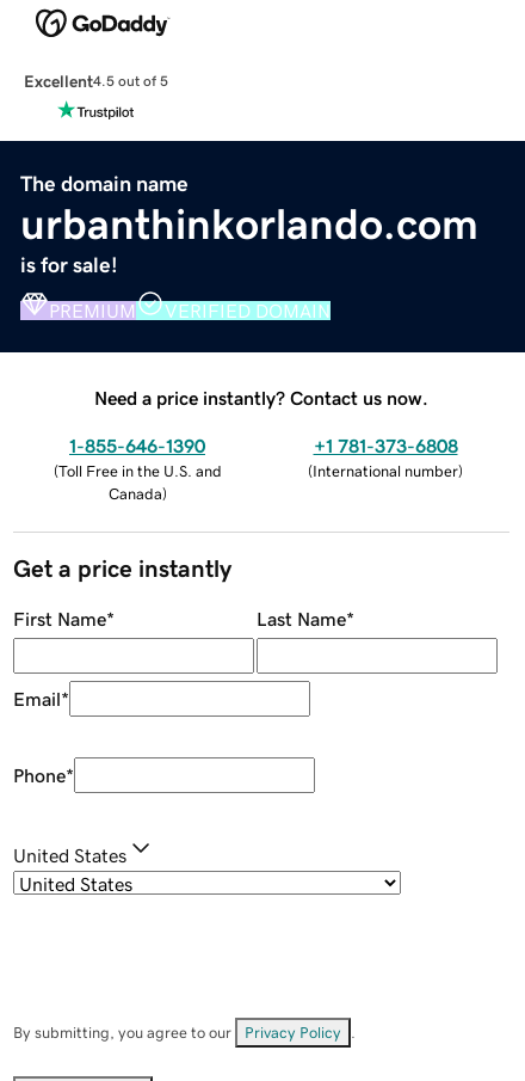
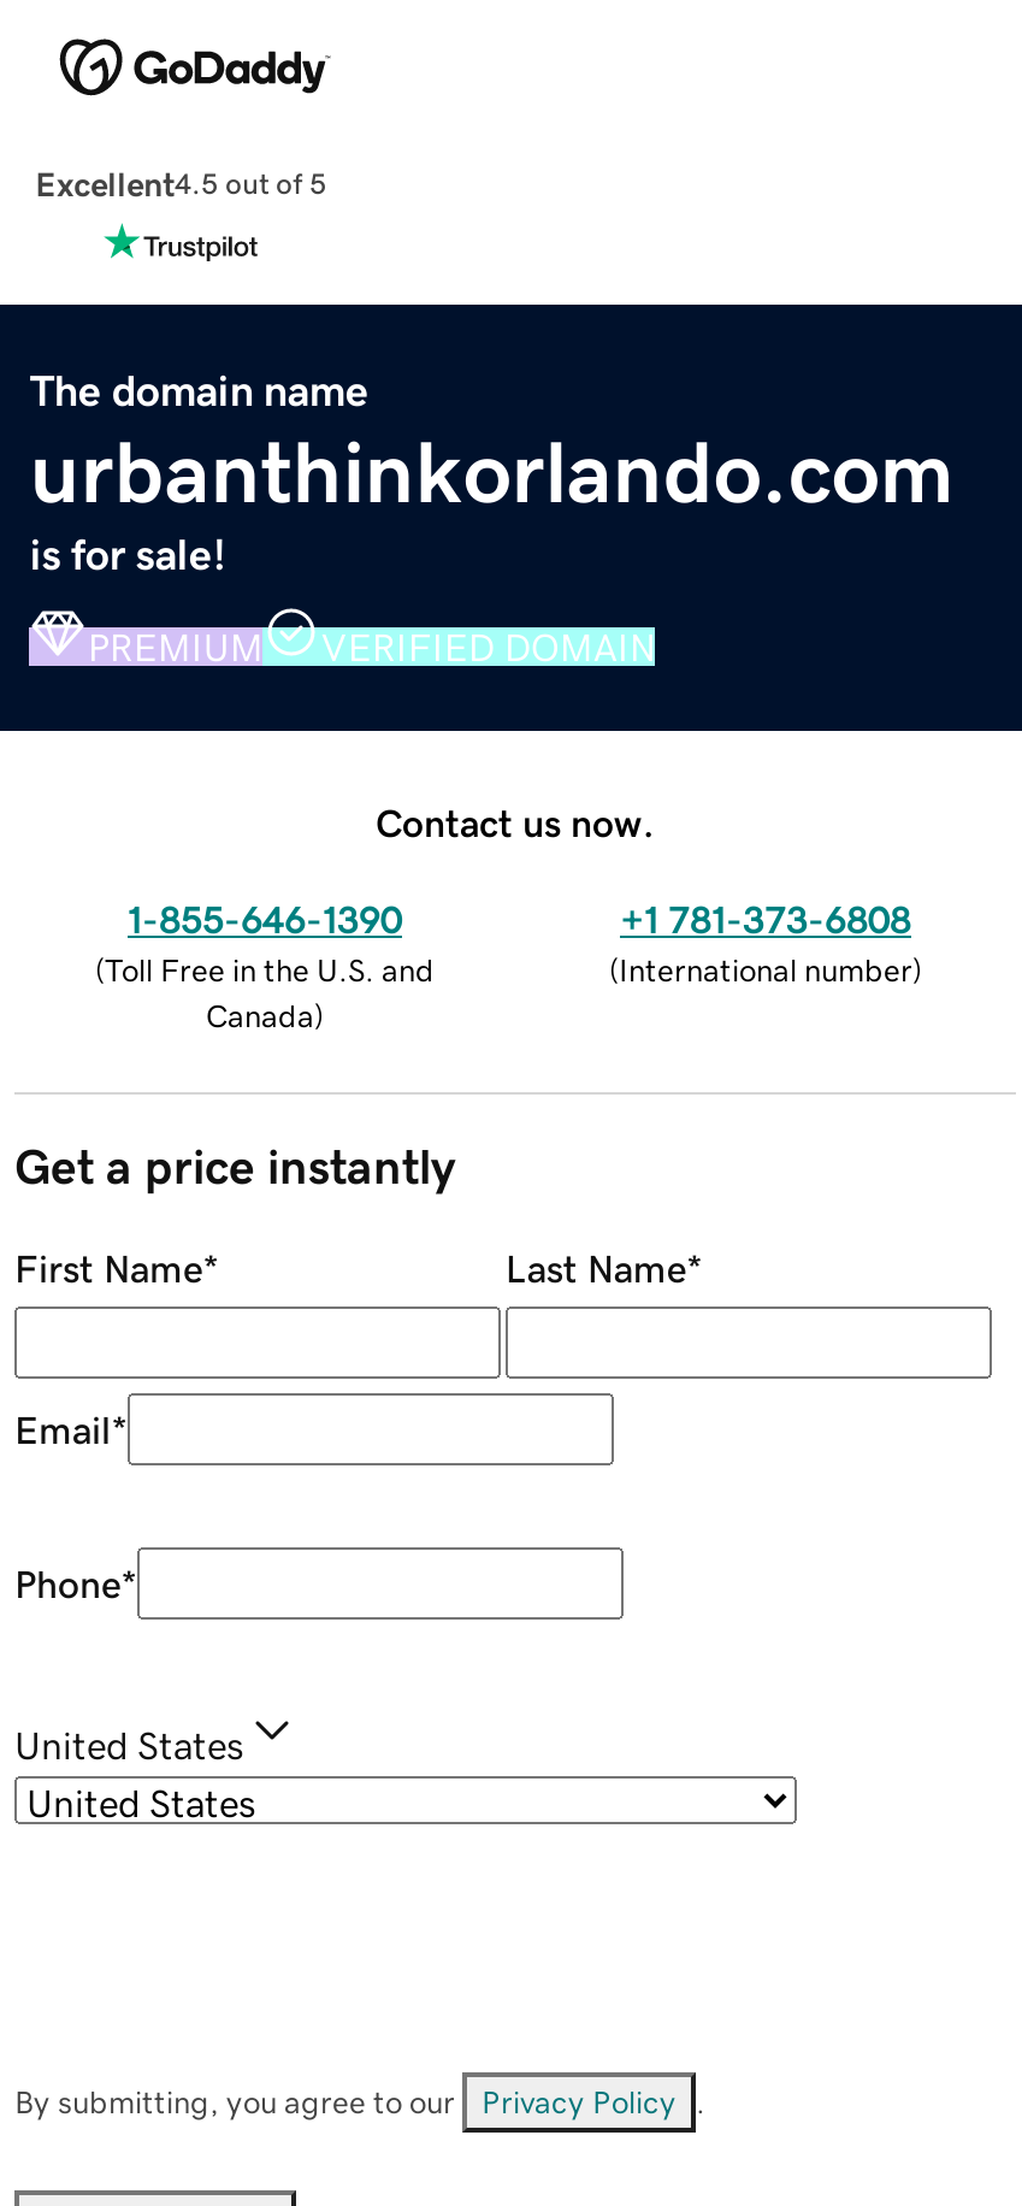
- Need a price instantly? Contact us now.
+ Contact us now.
